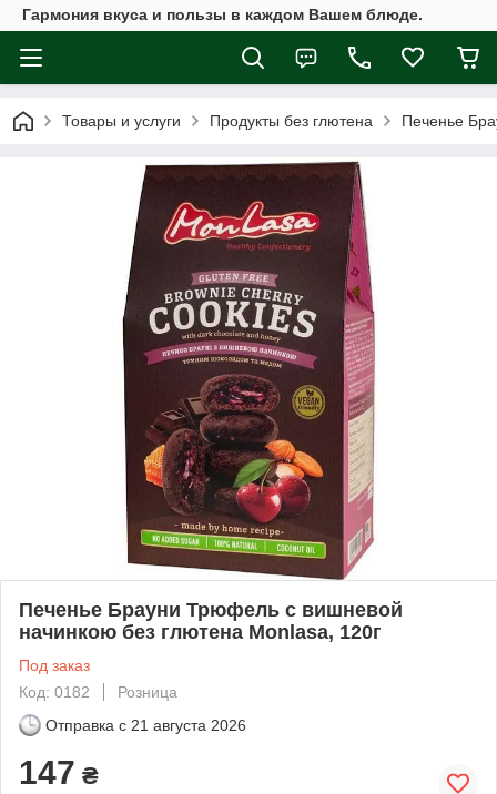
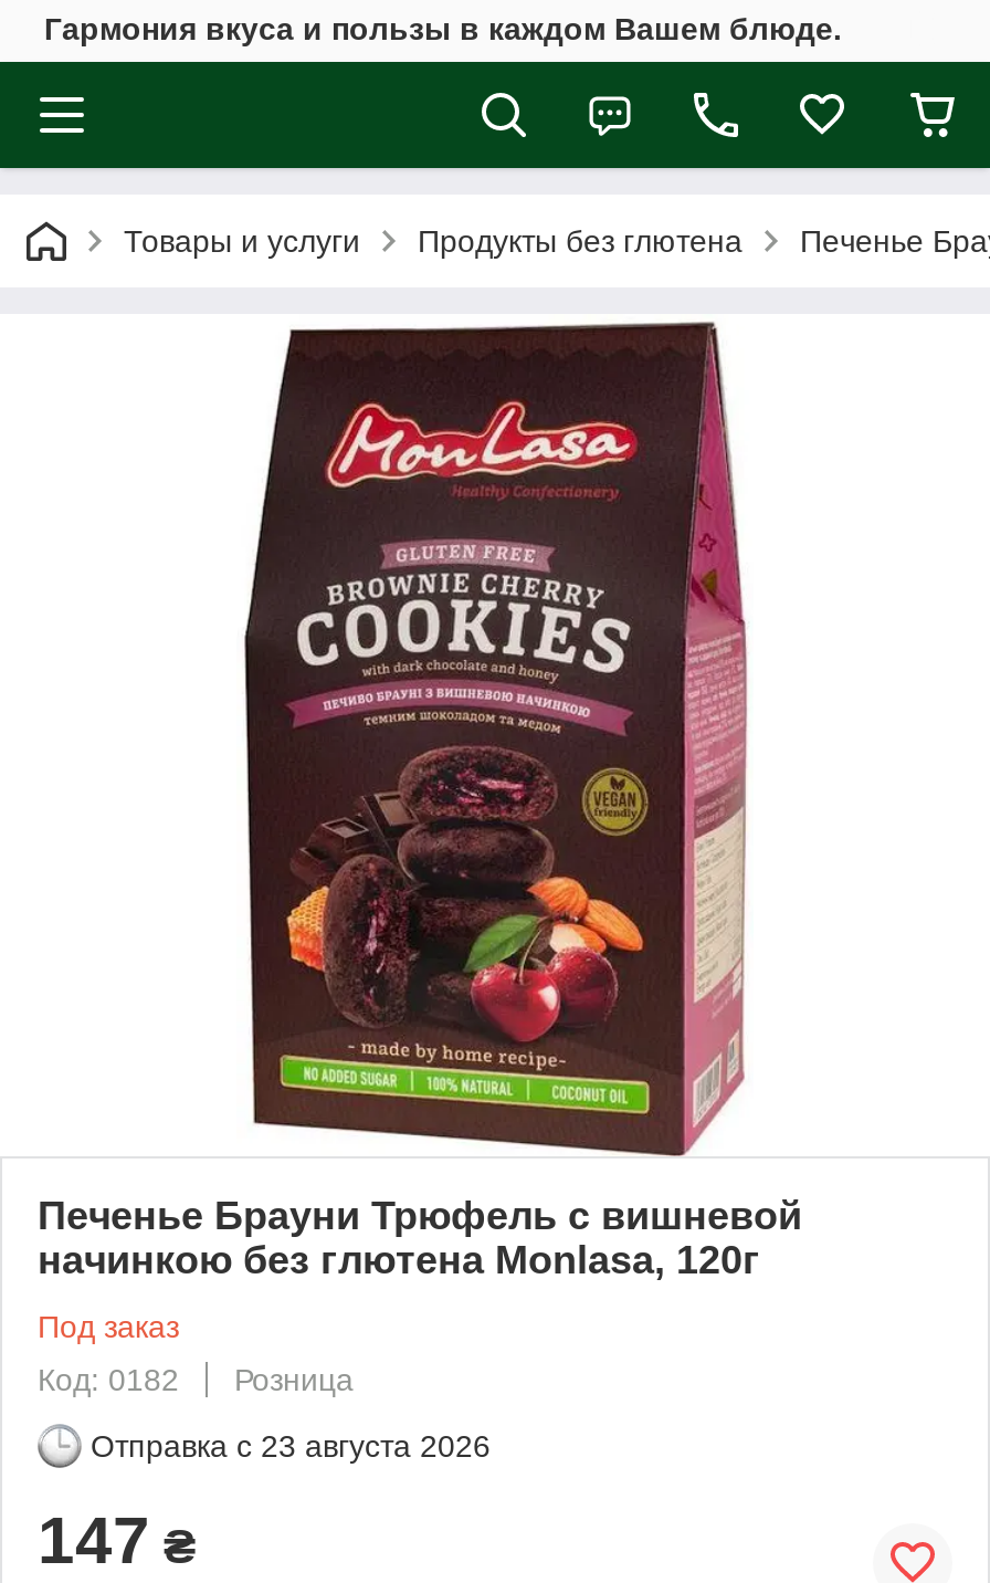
- Отправка с 21 августа 2026
+ Отправка с 23 августа 2026
